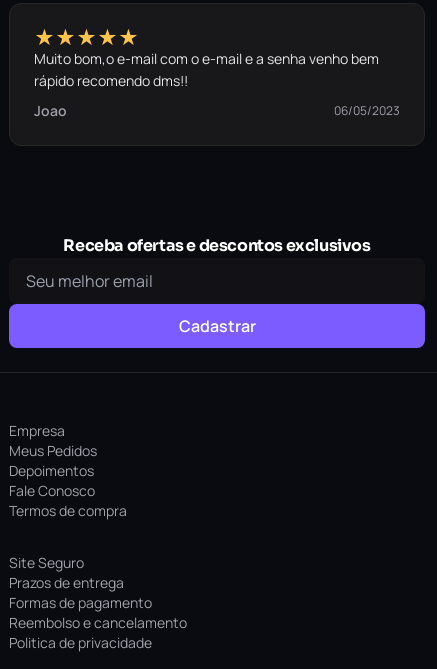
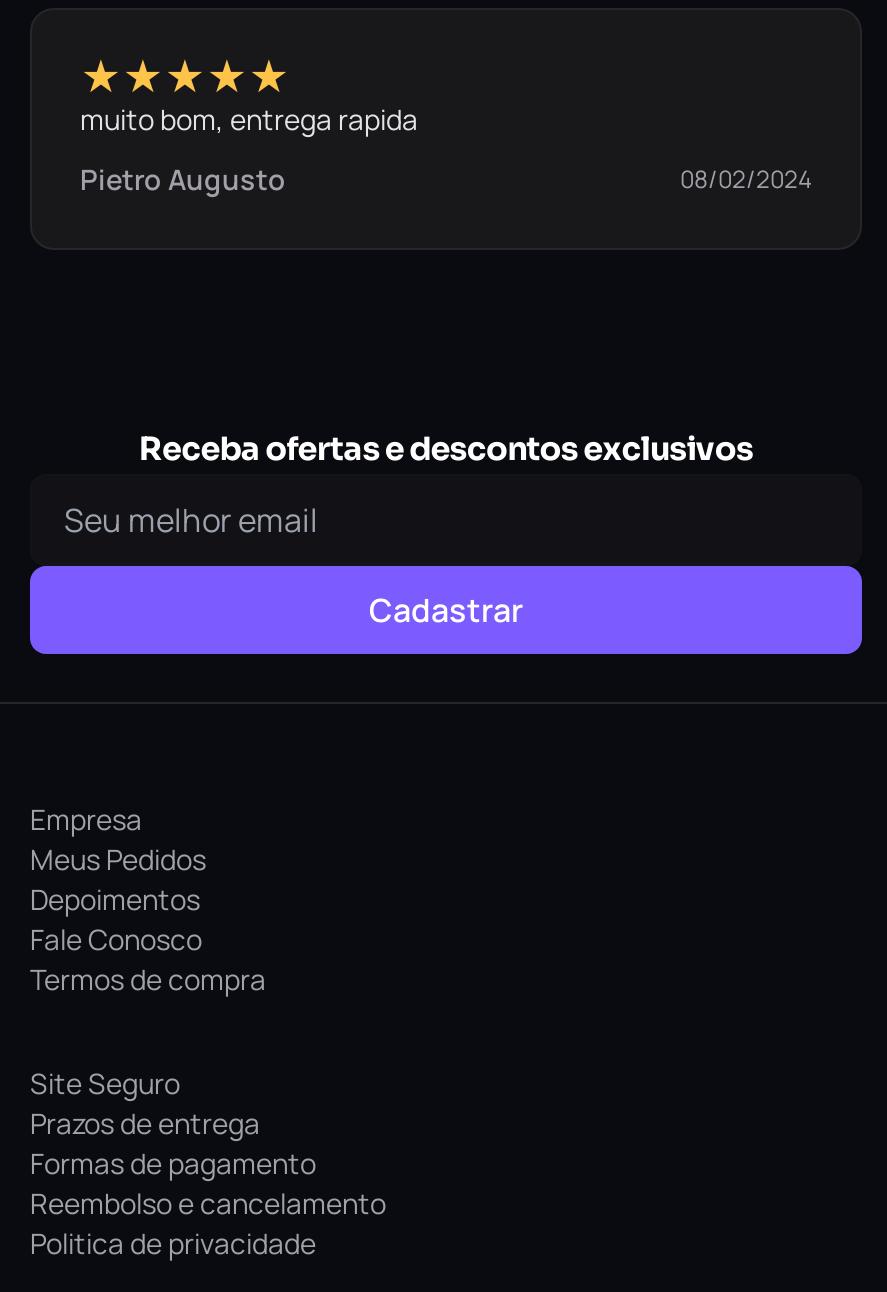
- Muito bom,o e-mail com o e-mail e a senha venho bem
- rápido recomendo dms!!
+ muito bom, entrega rapida

- Joao
- 06/05/2023
+ Pietro Augusto
+ 08/02/2024
